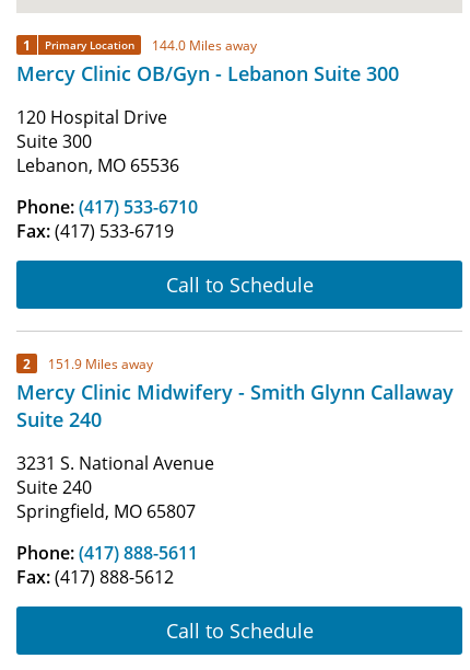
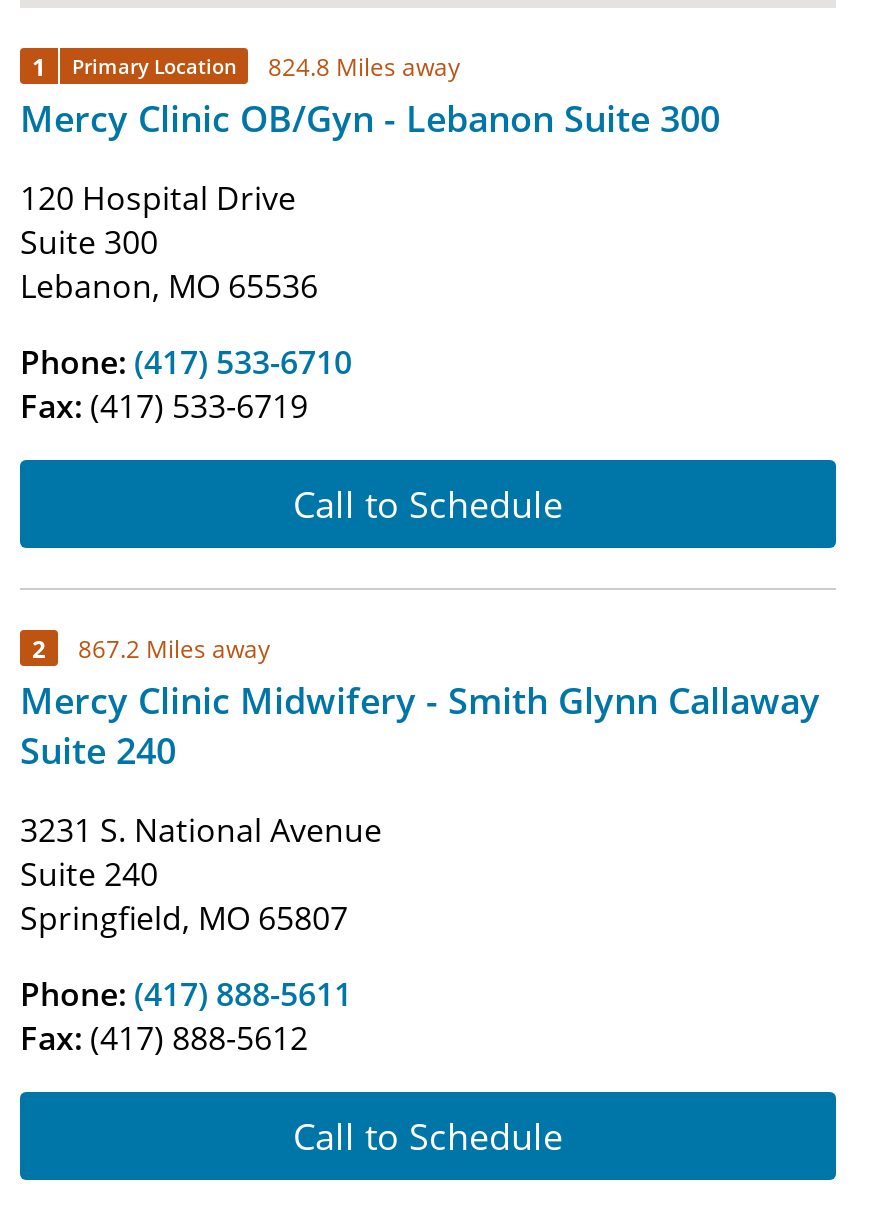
- 1 Primary Location 144.0 Miles away
+ 1 Primary Location 824.8 Miles away

- 2 151.9 Miles away
+ 2 867.2 Miles away
